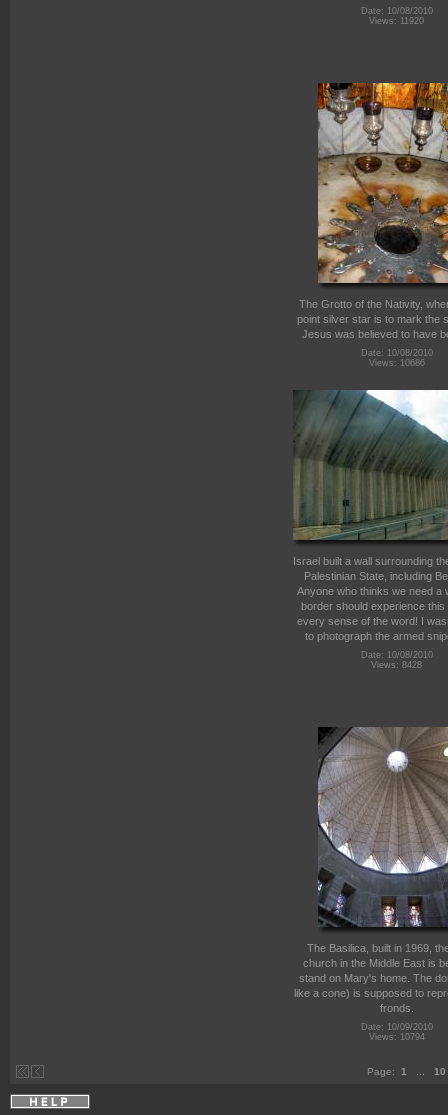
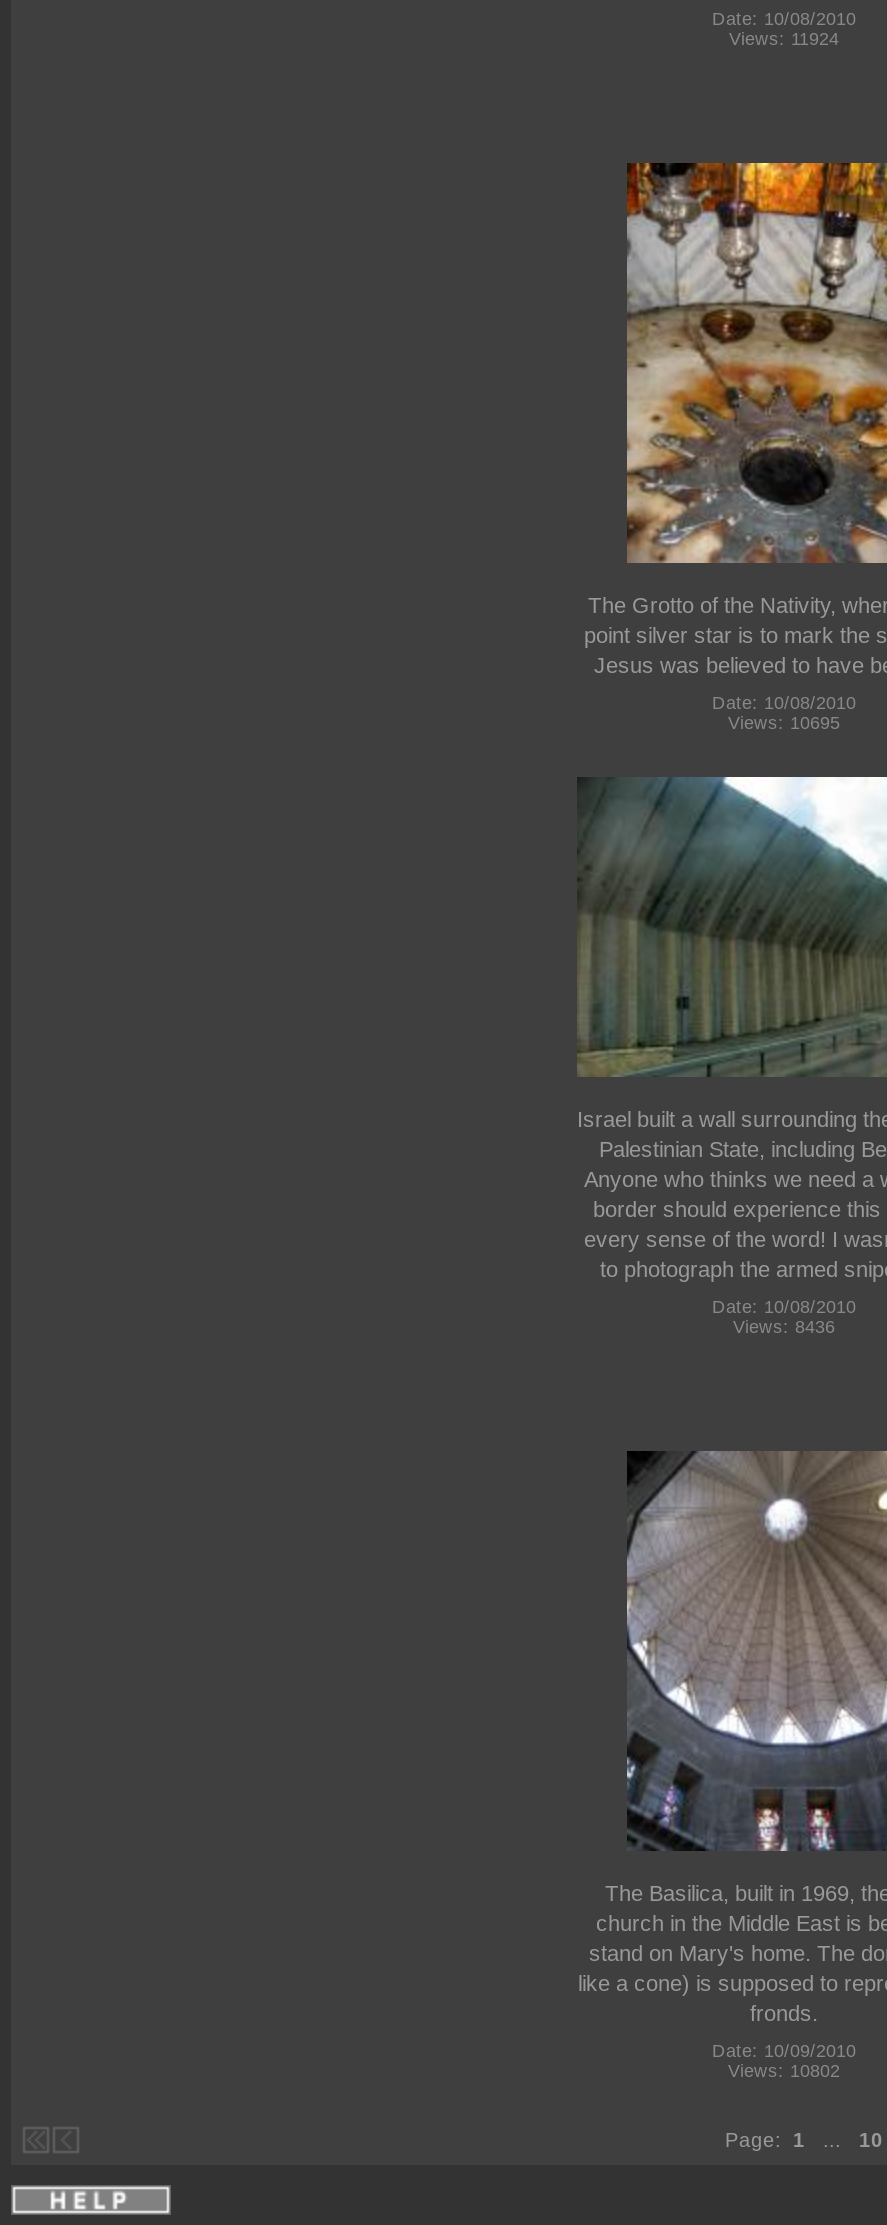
- Views: 11920
+ Views: 11924

- Views: 10686
+ Views: 10695

- Views: 8428
+ Views: 8436

- Views: 10794
+ Views: 10802
